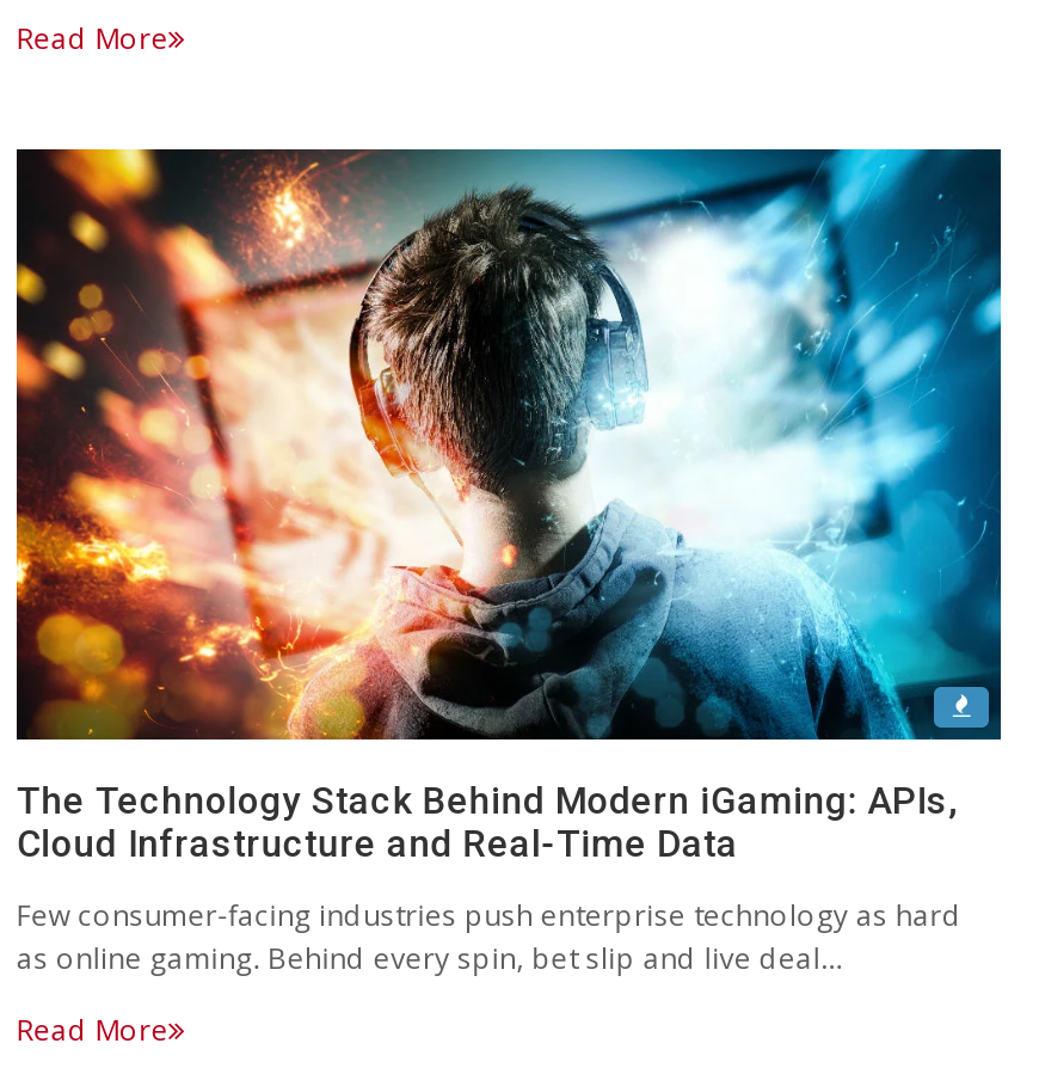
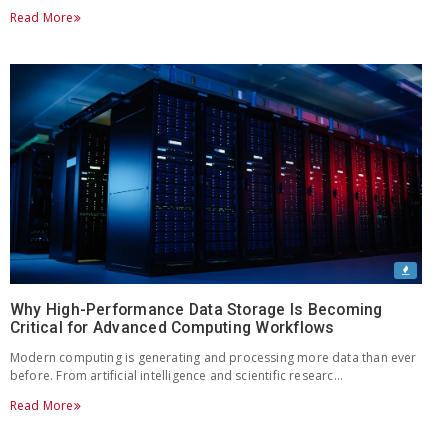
- [image]
- The Technology Stack Behind Modern iGaming: APIs,
- Cloud Infrastructure and Real-Time Data
+ [image]
+ Why High-Performance Data Storage Is Becoming
+ Critical for Advanced Computing Workflows

- Few consumer-facing industries push enterprise technology as hard
- as online gaming. Behind every spin, bet slip and live deal…
+ Modern computing is generating and processing more data than ever
+ before. From artificial intelligence and scientific researc…
